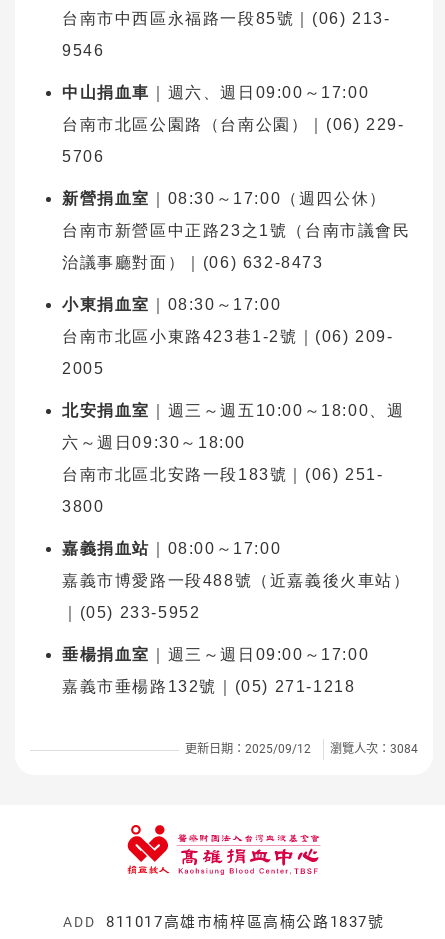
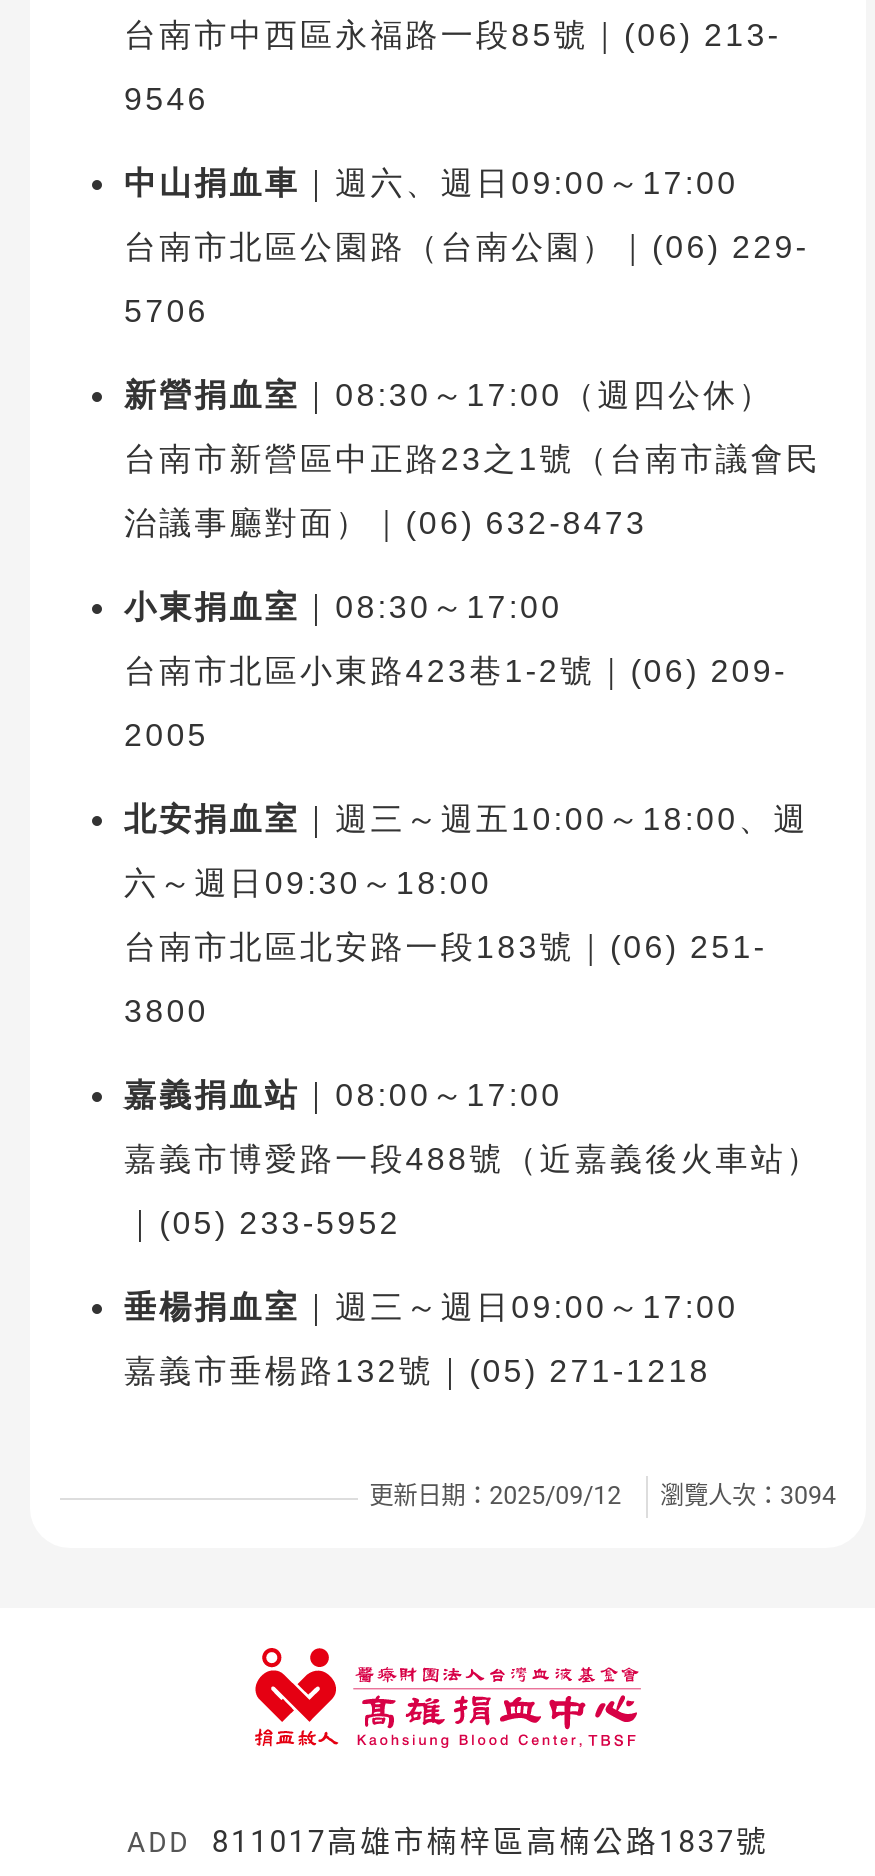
- 更新日期：2025/09/12 瀏覽人次：3084
+ 更新日期：2025/09/12 瀏覽人次：3094
